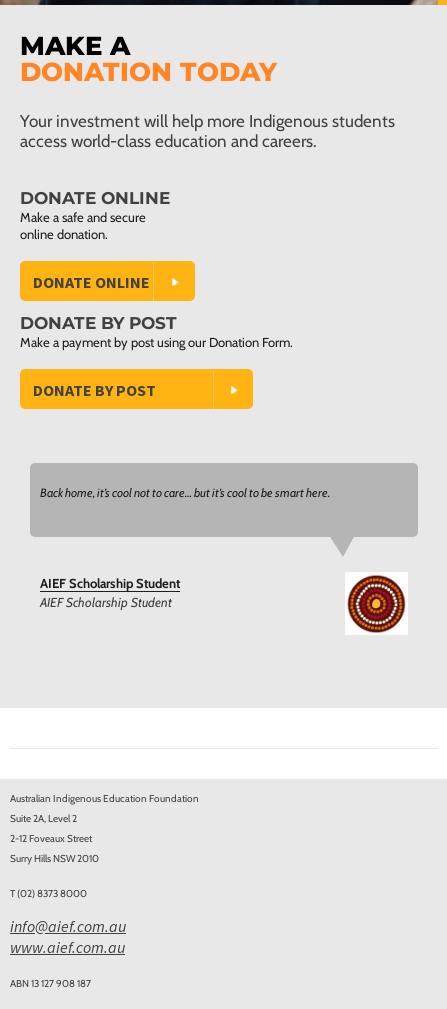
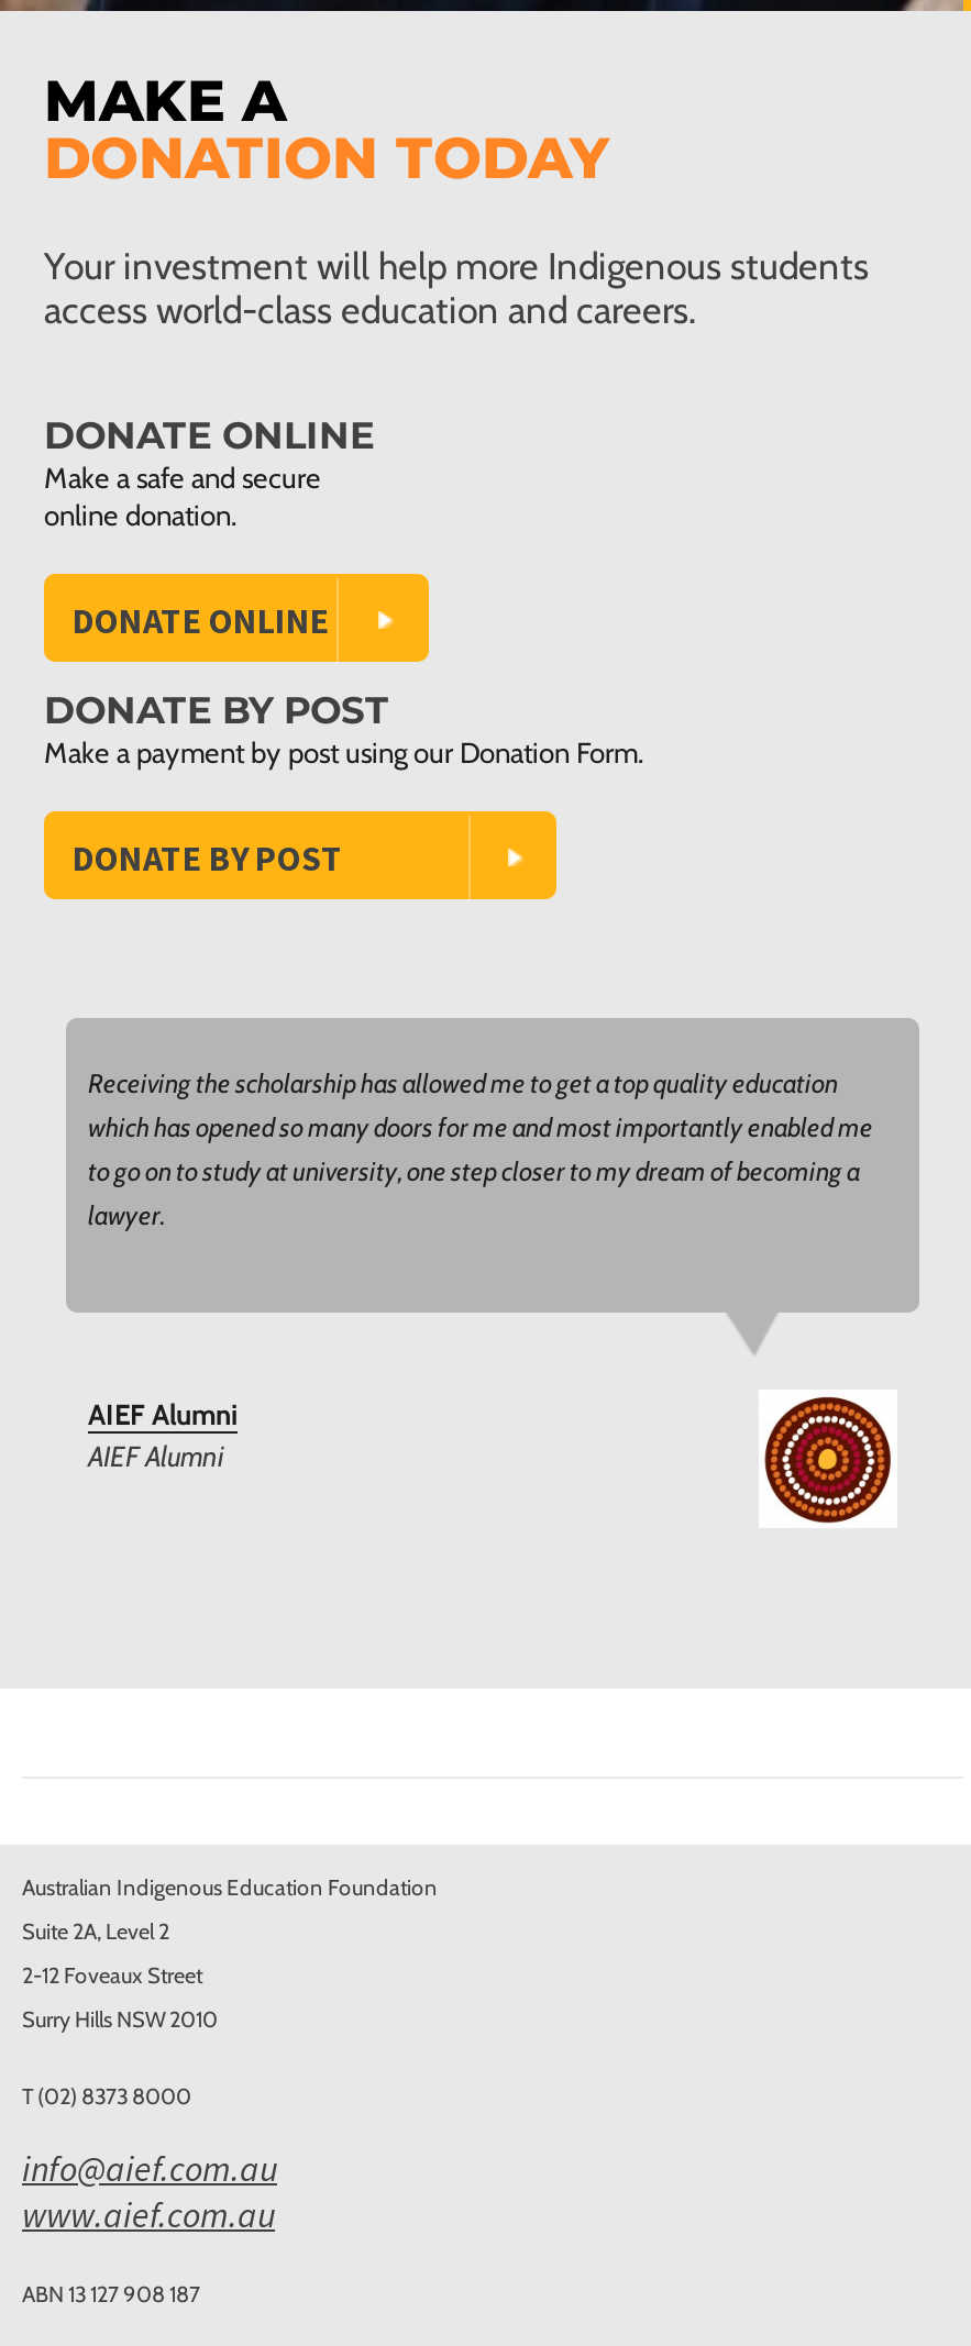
- Back home, it’s cool not to care… but it’s cool to be smart here.
+ Receiving the scholarship has allowed me to get a top quality education
+ which has opened so many doors for me and most importantly enabled me
+ to go on to study at university, one step closer to my dream of becoming a
+ lawyer.

- AIEF Scholarship Student
- AIEF Scholarship Student
+ AIEF Alumni
+ AIEF Alumni
